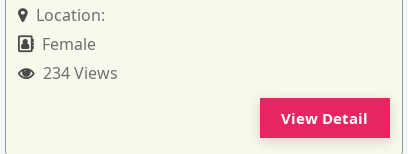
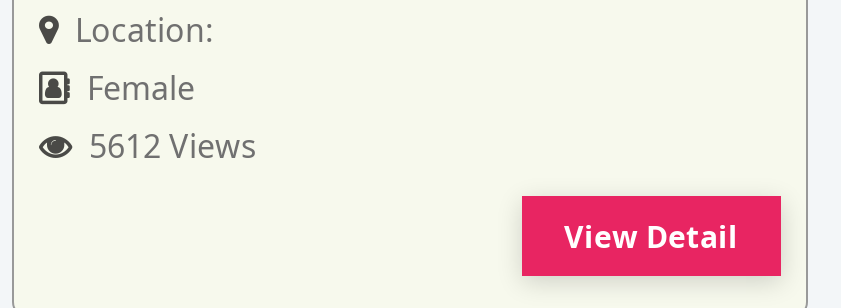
- 234 Views
+ 5612 Views
